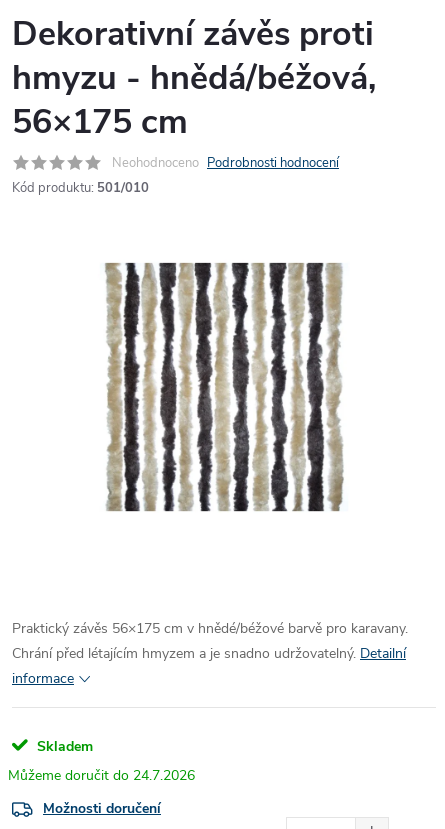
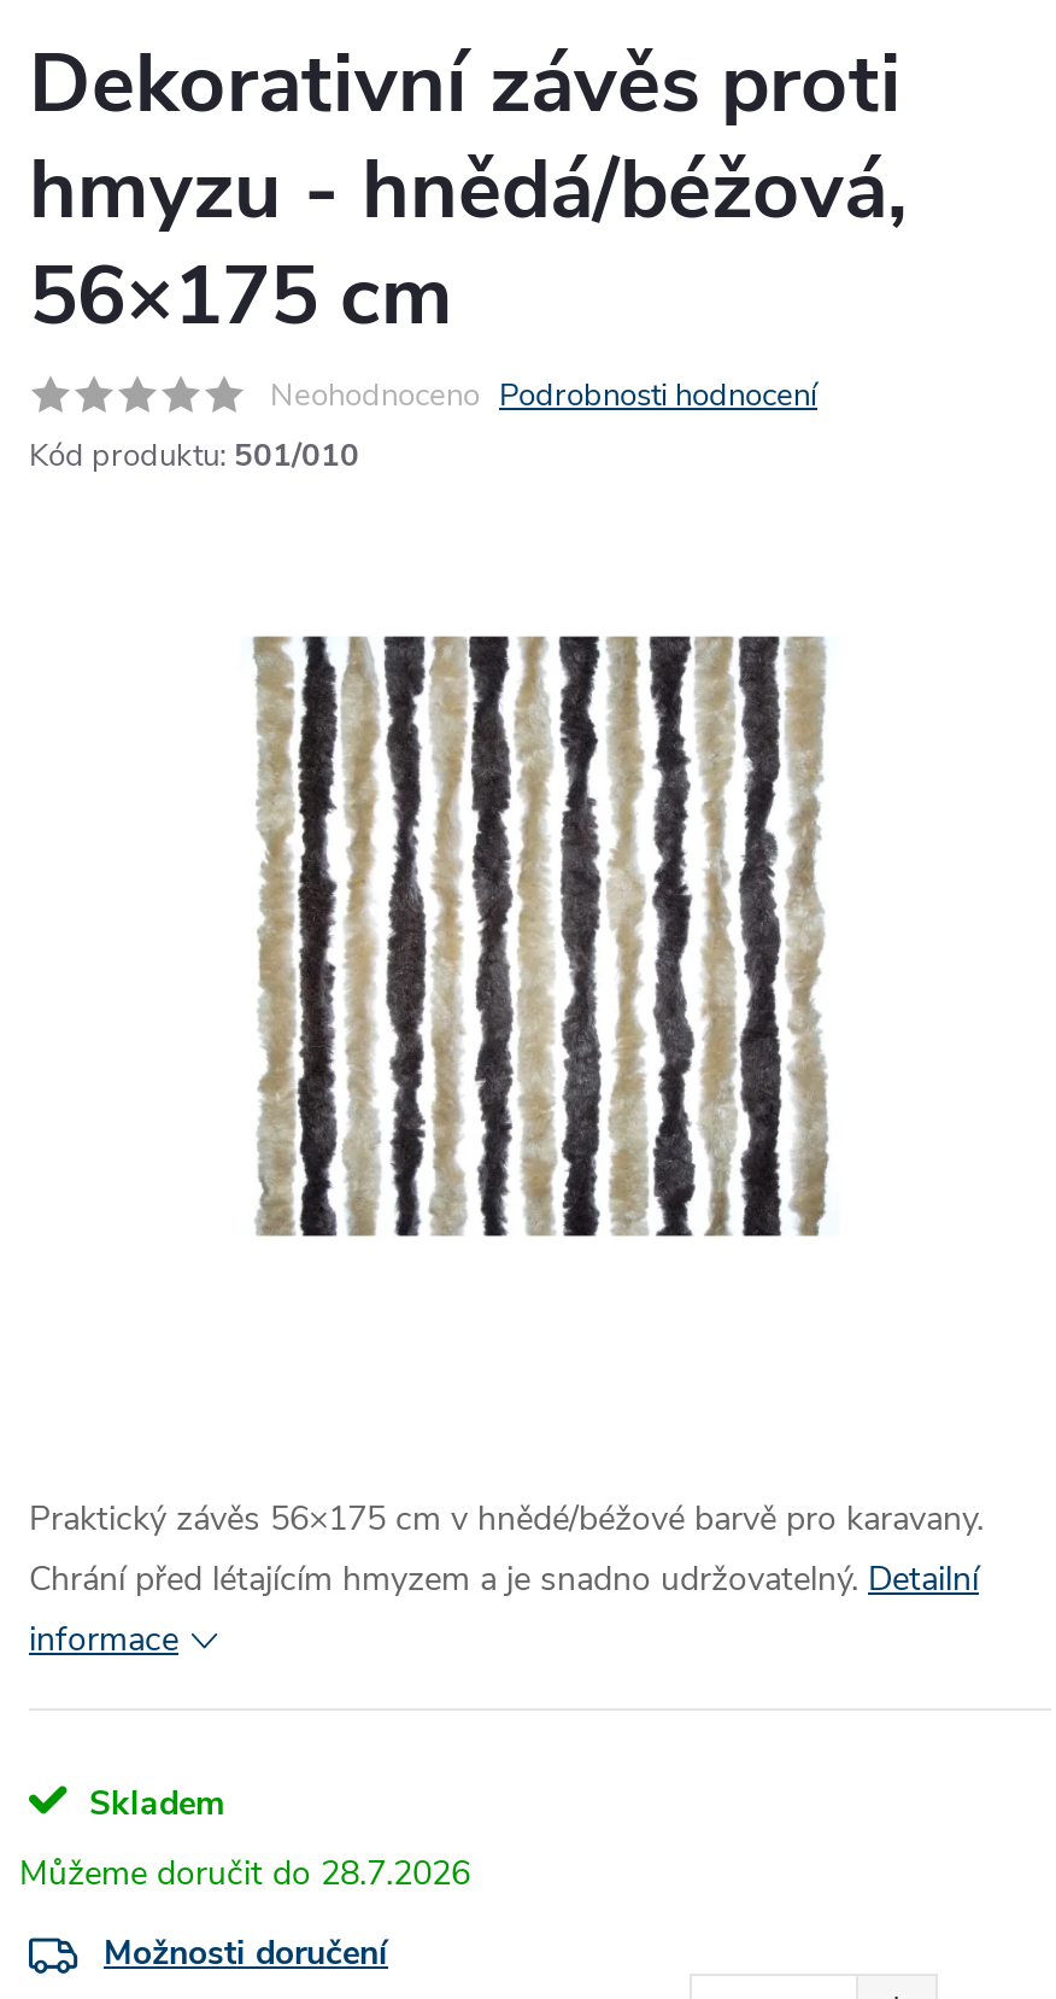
- 24.7.2026
+ 28.7.2026
